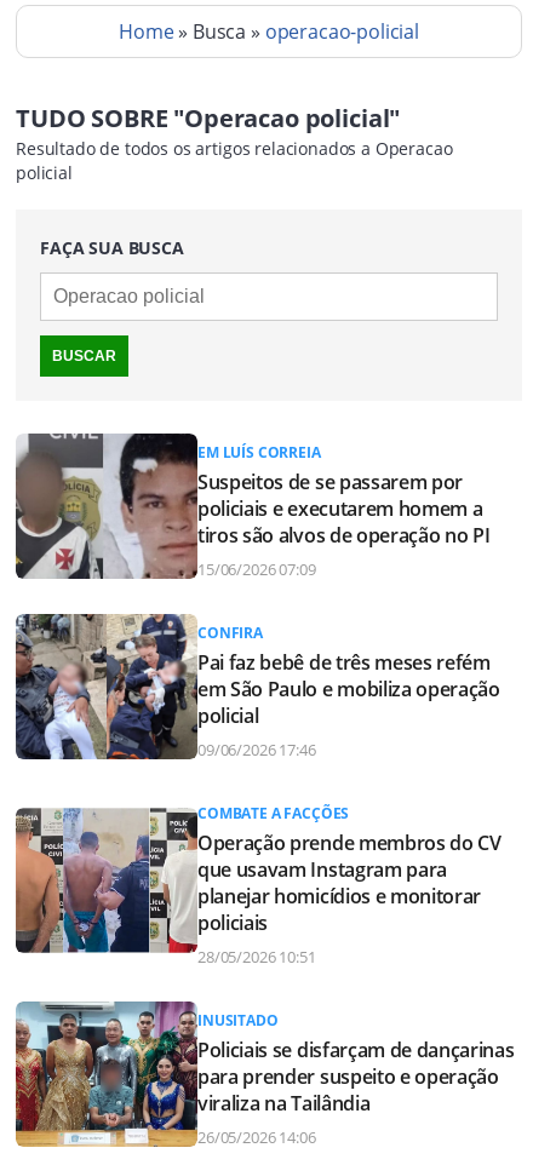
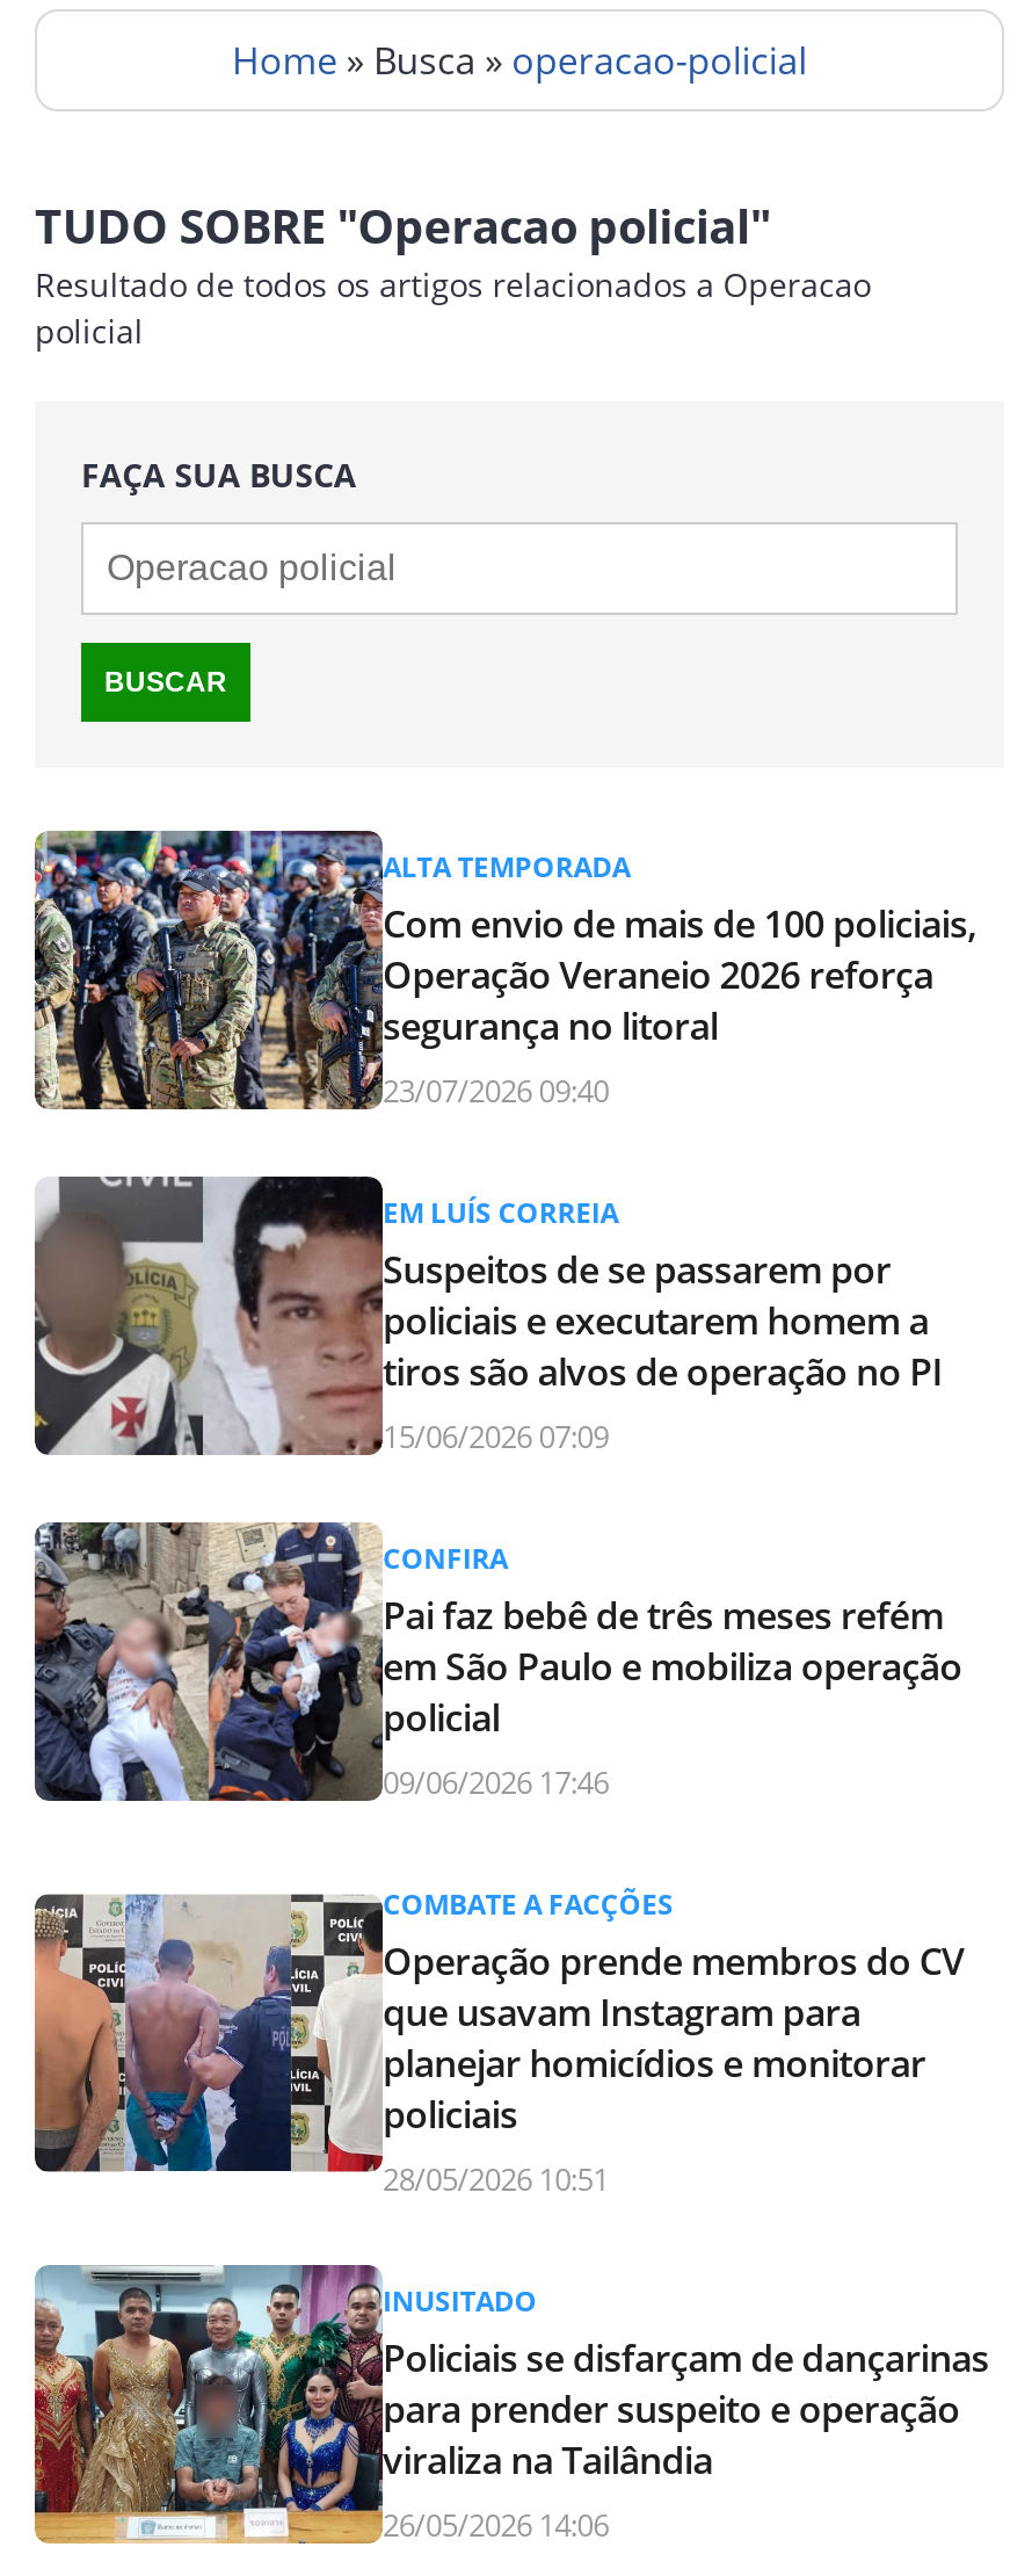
+ [image]
+ ALTA TEMPORADA
+ Com envio de mais de 100 policiais,
+ Operação Veraneio 2026 reforça
+ segurança no litoral
+ 23/07/2026 09:40
